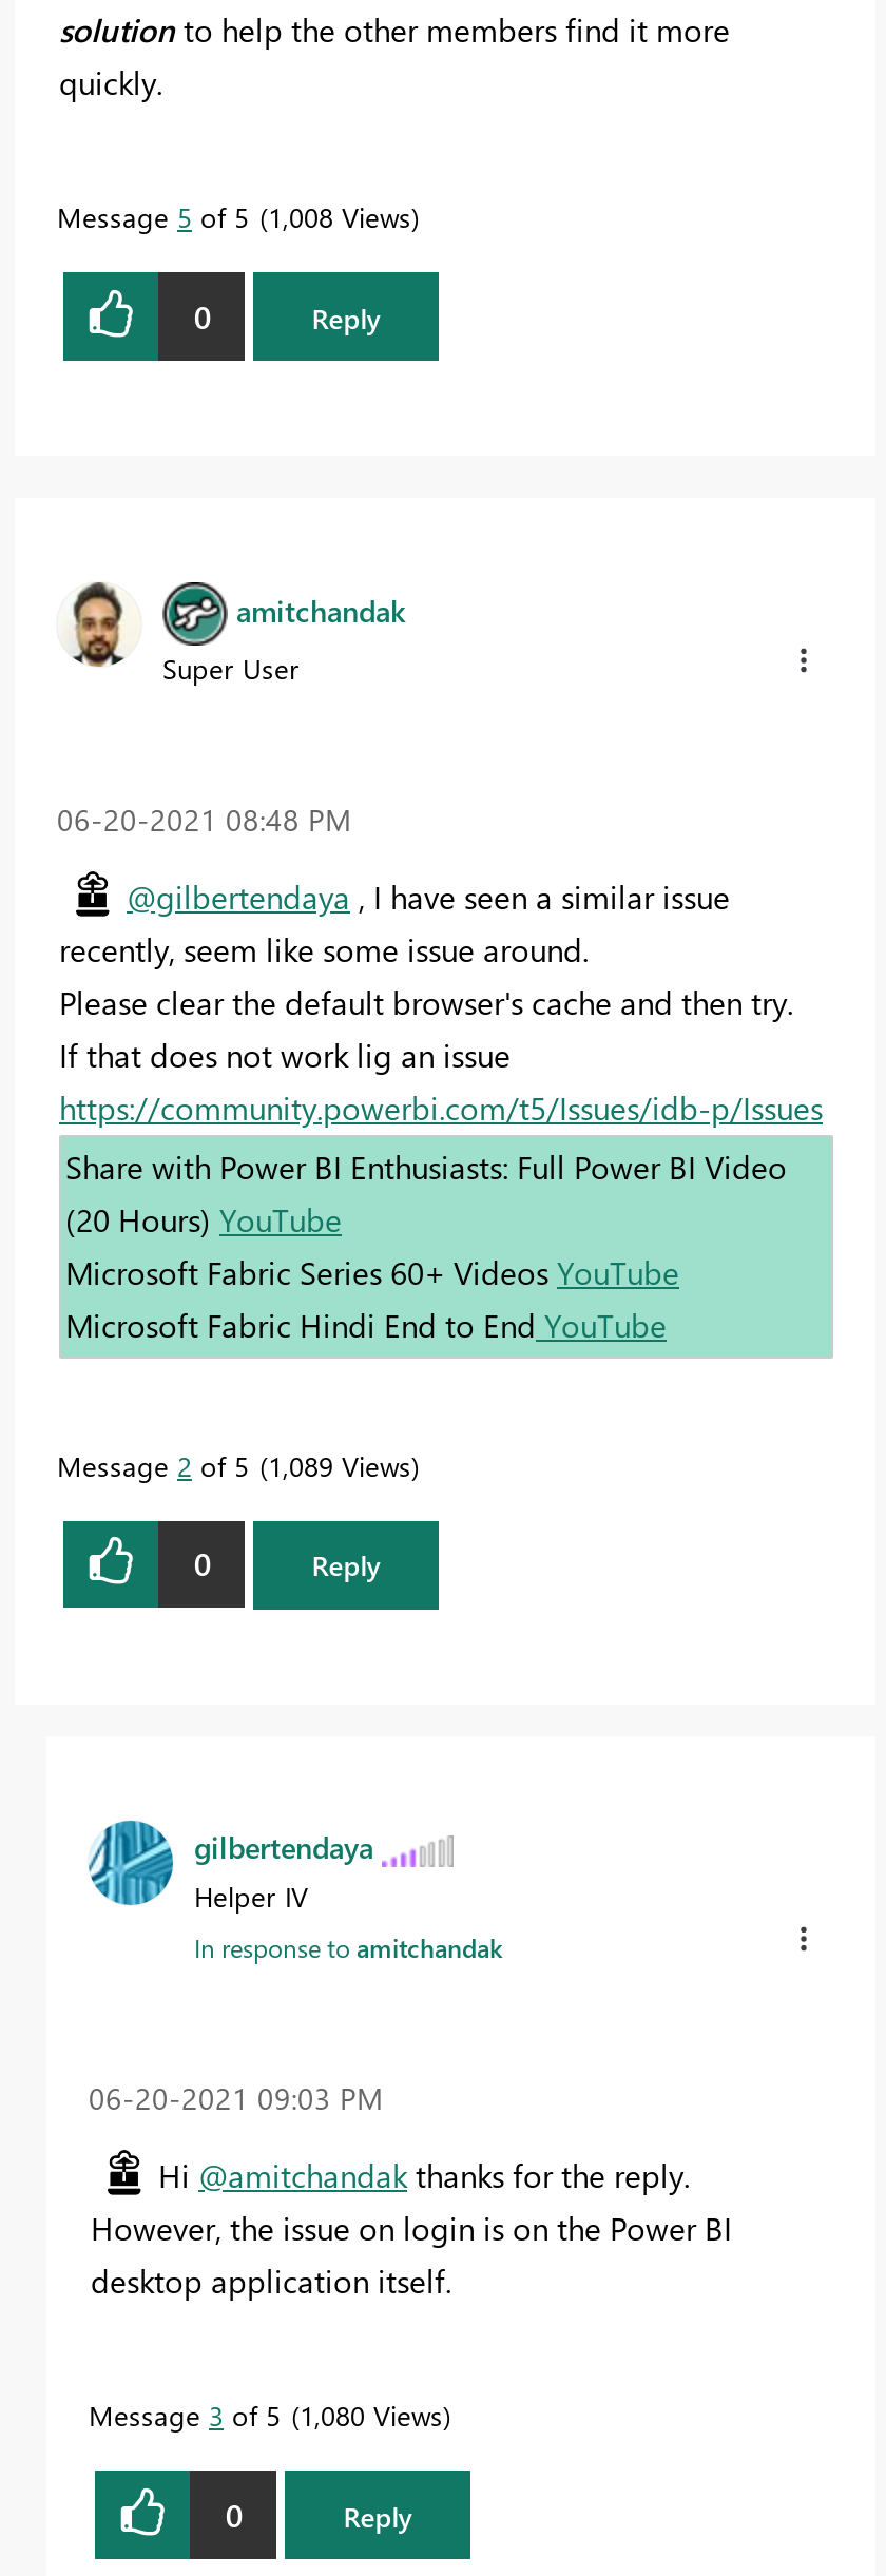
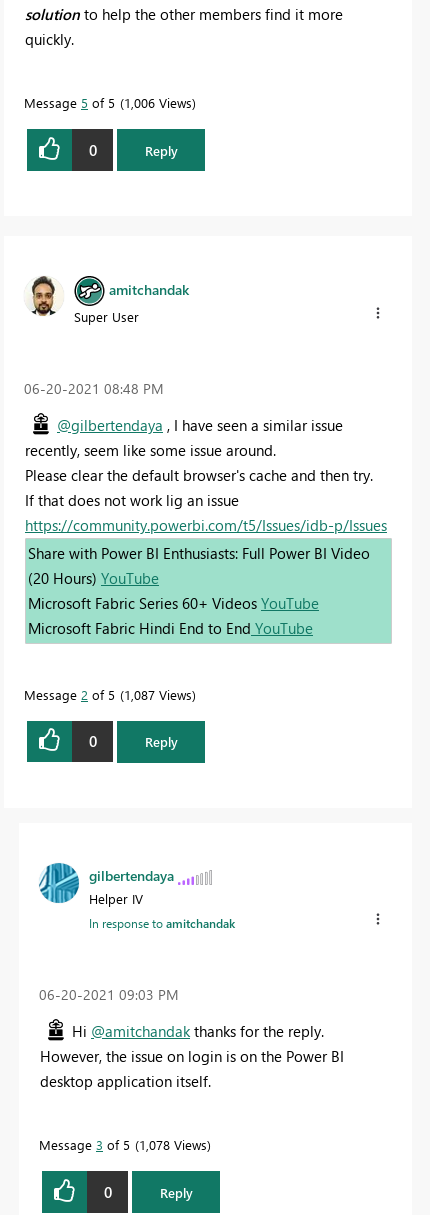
- Message 5 of 5 1,008 Views
+ Message 5 of 5 1,006 Views

- Message 2 of 5 1,089 Views
+ Message 2 of 5 1,087 Views

- Message 3 of 5 1,080 Views
+ Message 3 of 5 1,078 Views
